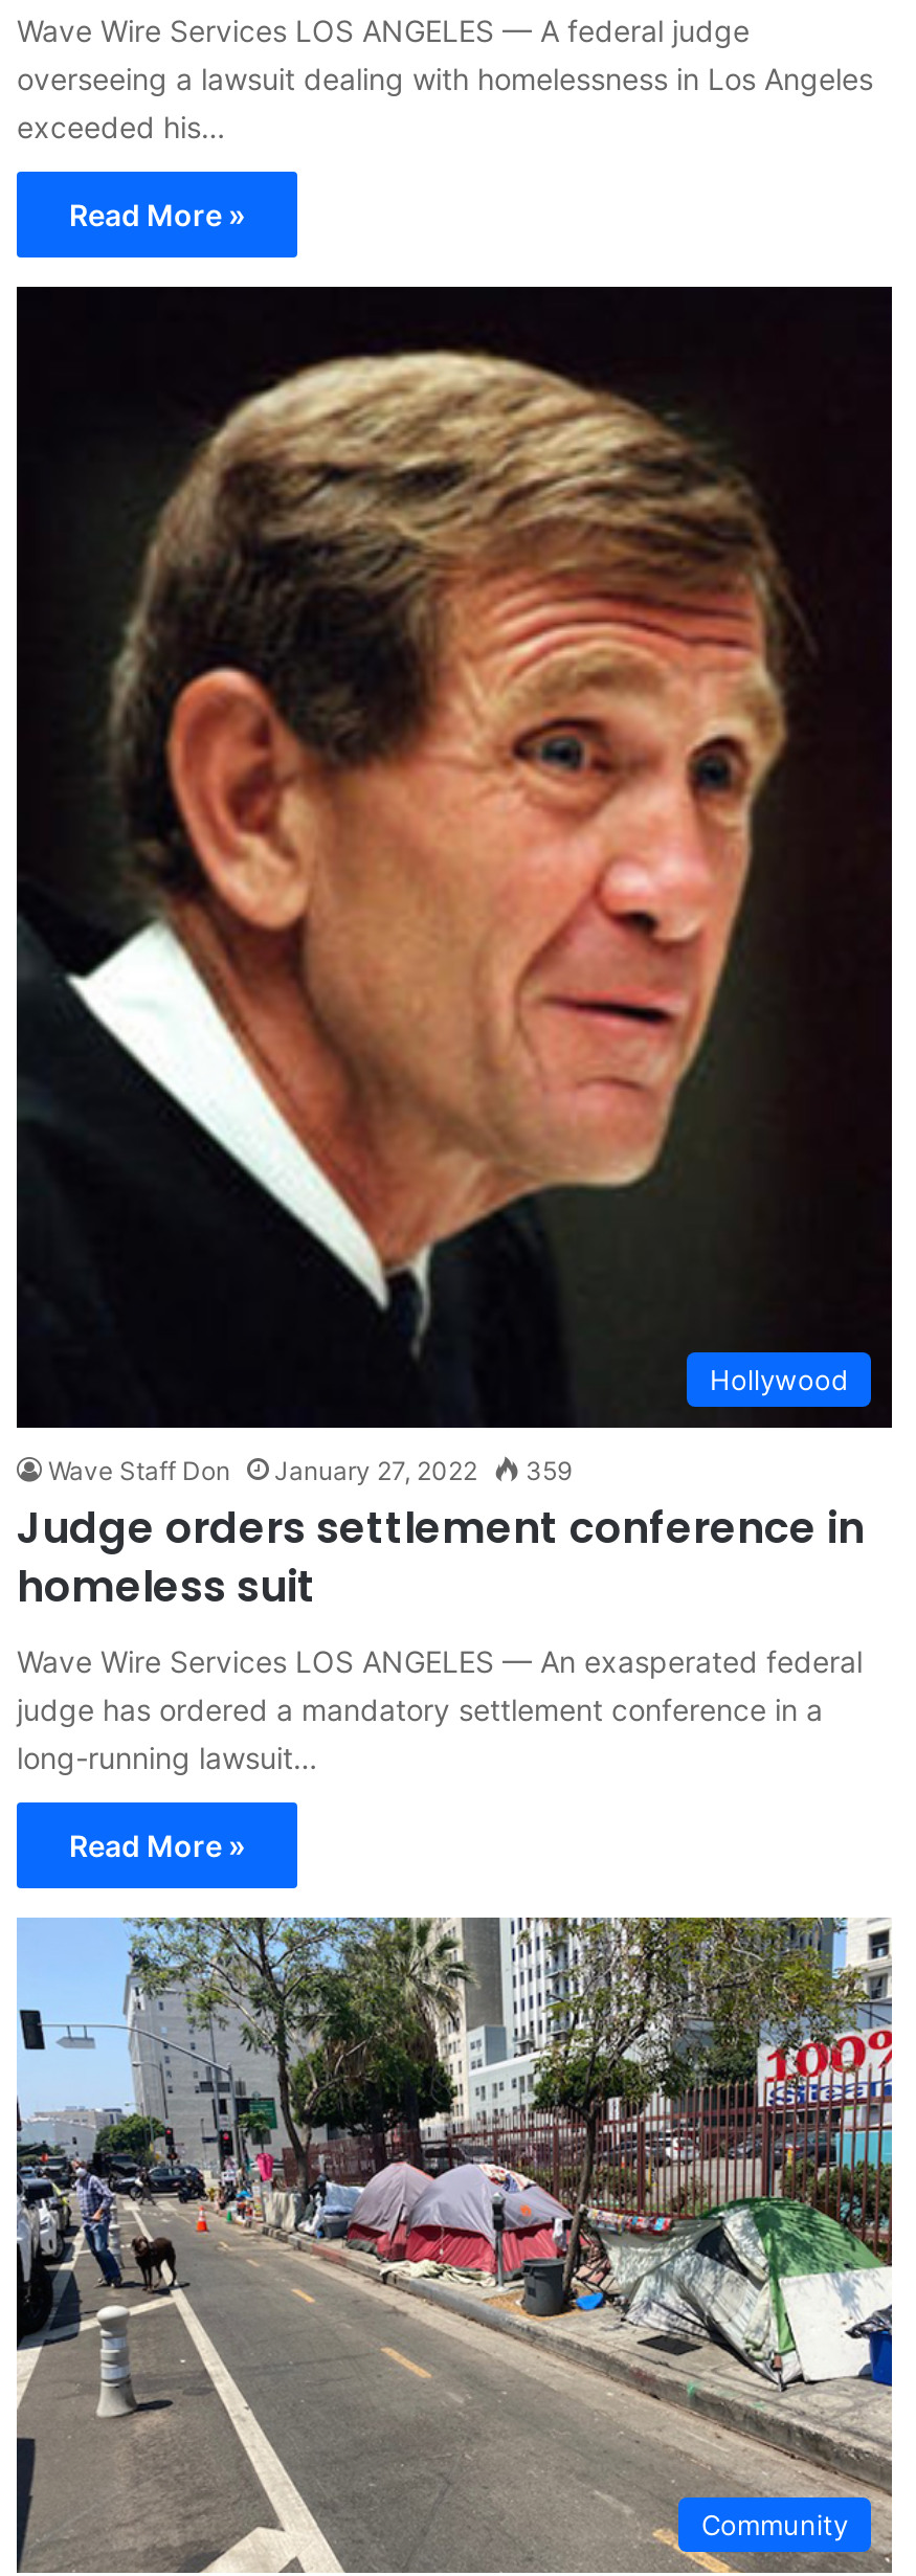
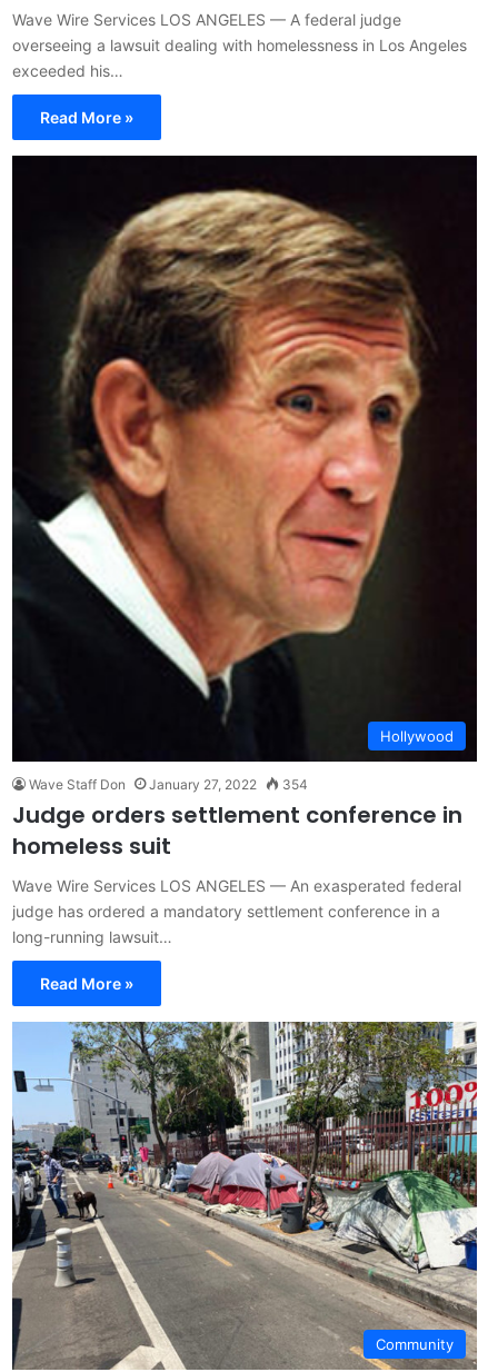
- Wave Staff Don January 27, 2022 359
+ Wave Staff Don January 27, 2022 354
